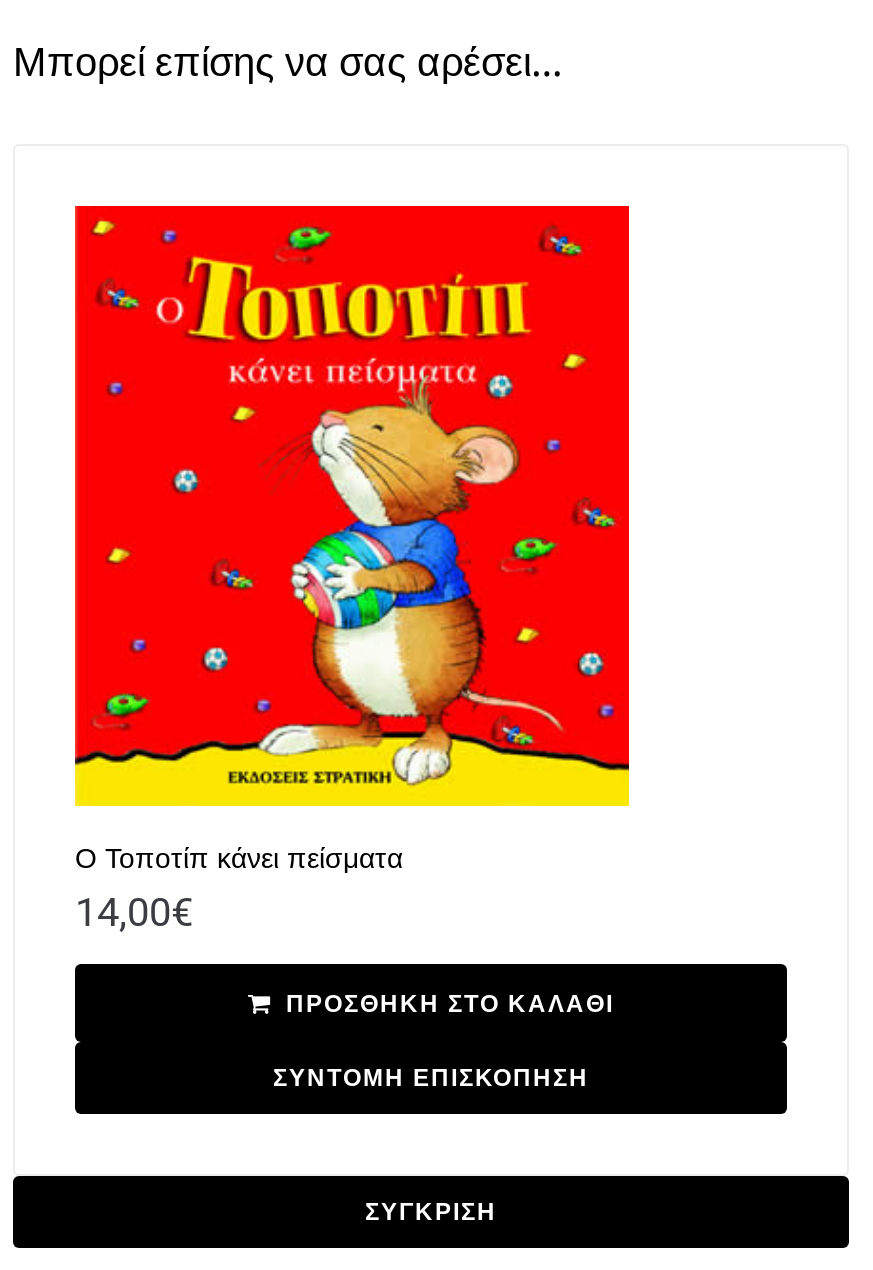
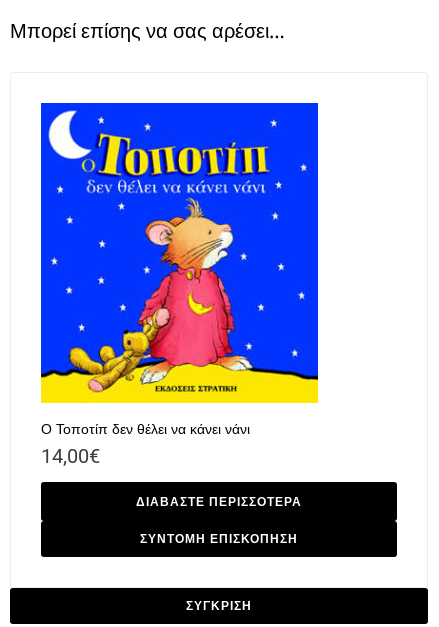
- [image]
- Ο Τοποτίπ κάνει πείσματα
+ [image]
+ Ο Τοποτίπ δεν θέλει να κάνει νάνι

- ΠΡΟΣΘΉΚΗ ΣΤΟ ΚΑΛΆΘΙ
+ ΔΙΑΒΆΣΤΕ ΠΕΡΙΣΣΌΤΕΡΑ
